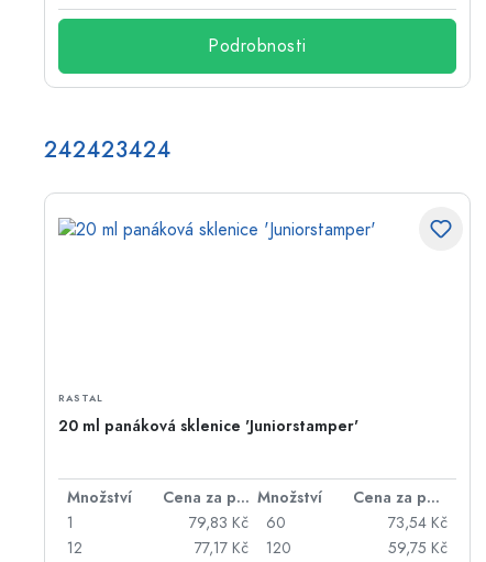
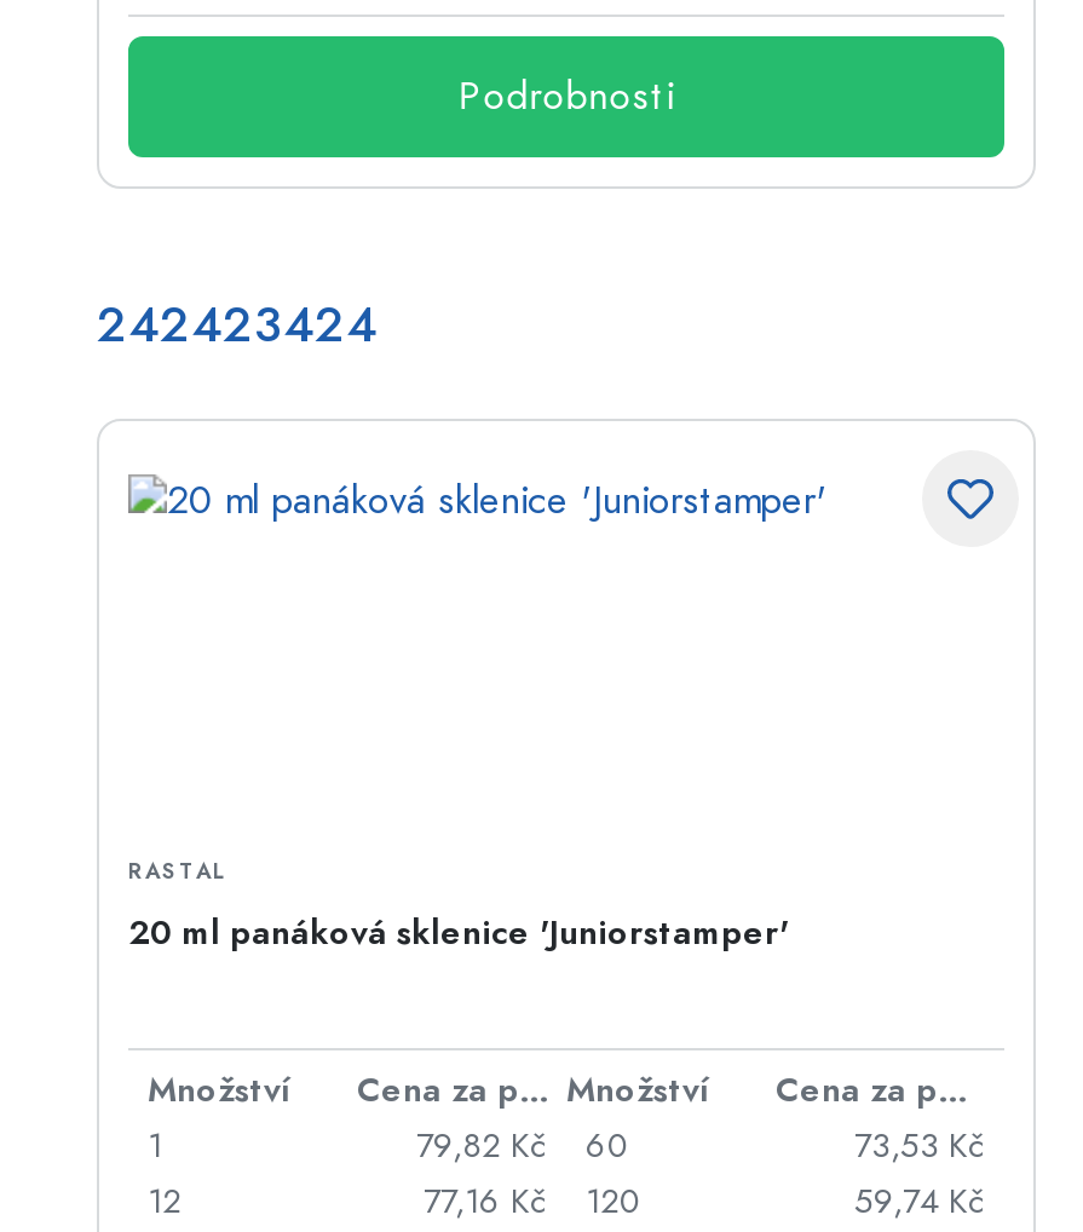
- 79,83 Kč 60
+ 79,82 Kč 60

- 73,54 Kč
+ 73,53 Kč

- 77,17 Kč 120
+ 77,16 Kč 120

- 59,75 Kč
+ 59,74 Kč
